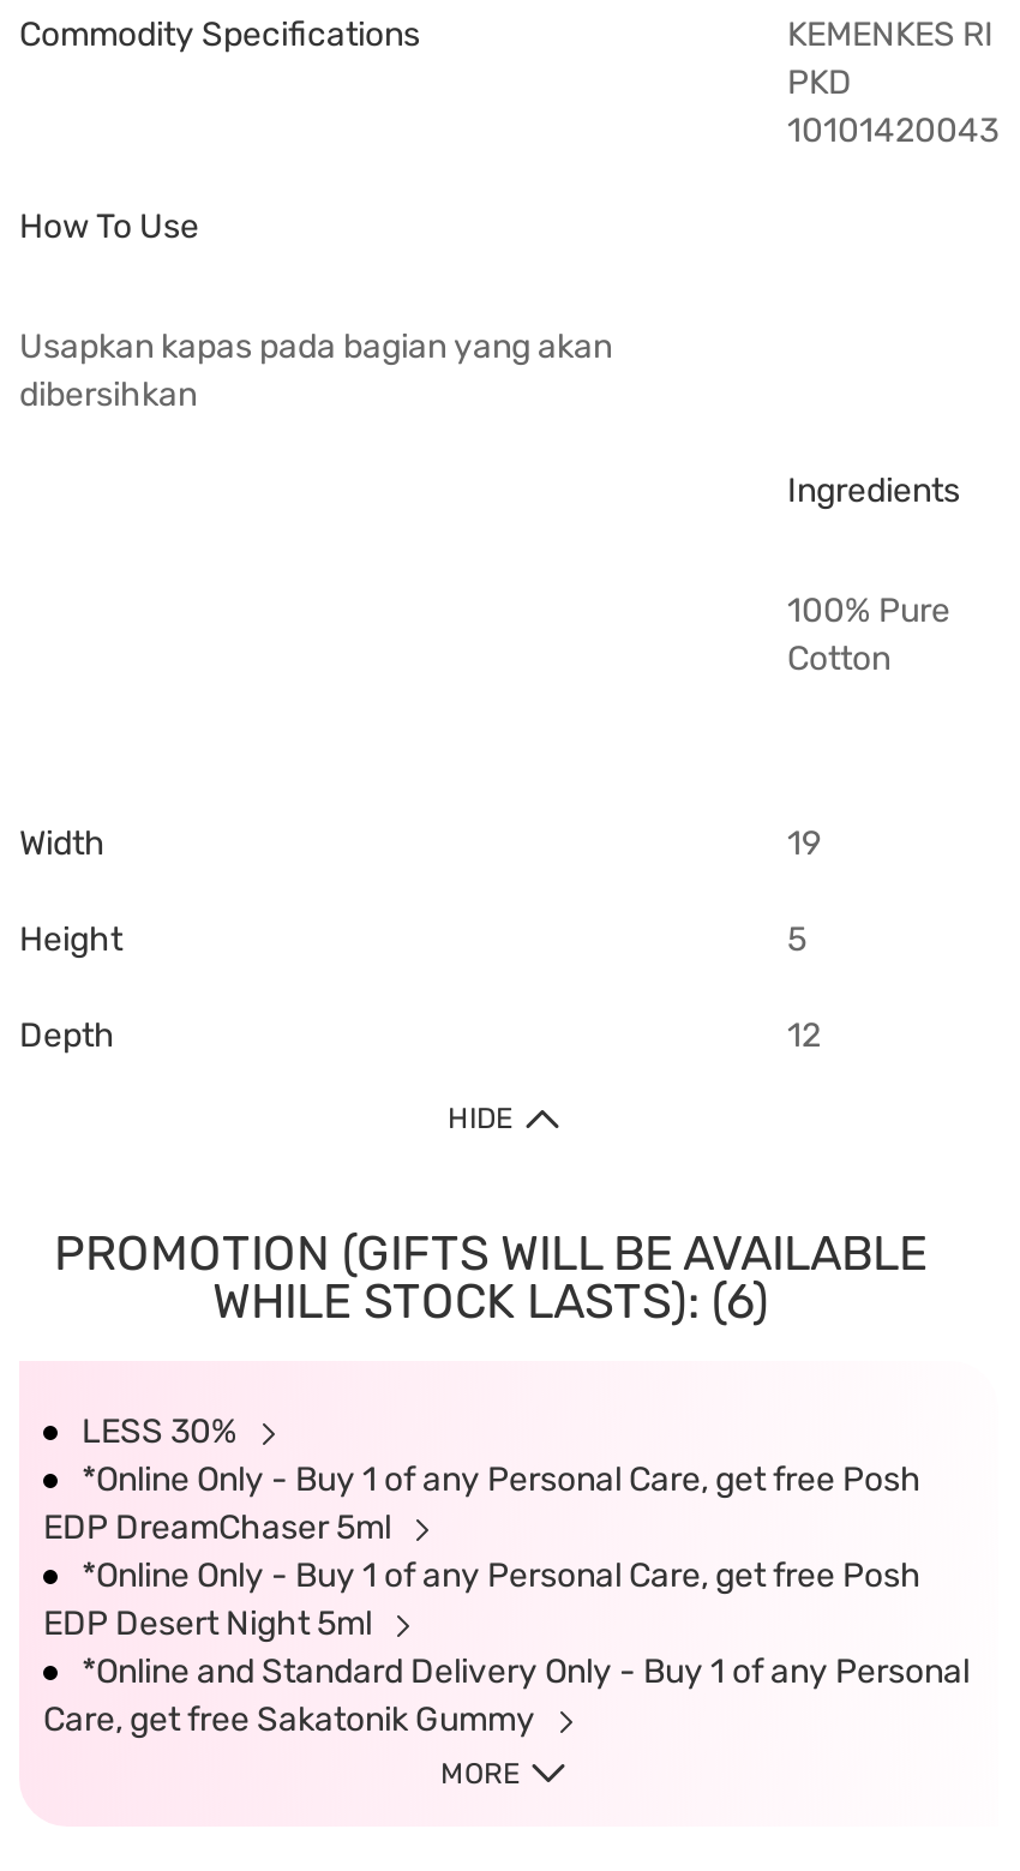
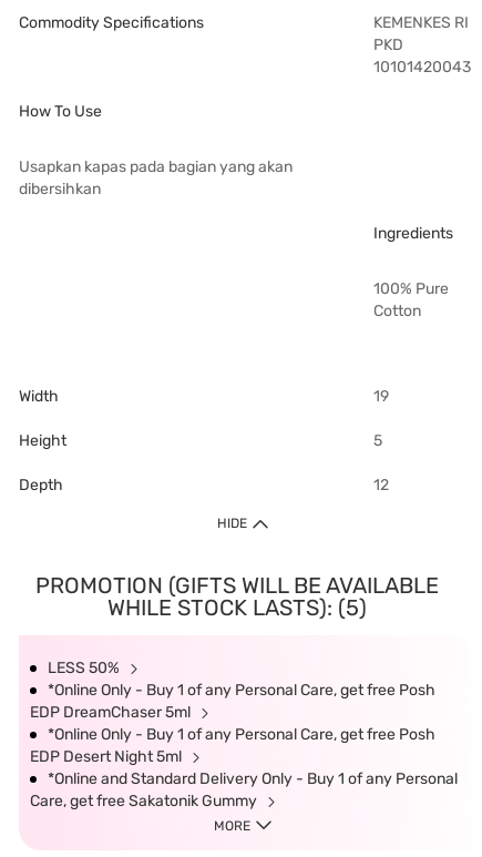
- WHILE STOCK LASTS): (6)
+ WHILE STOCK LASTS): (5)

- LESS 30%
+ LESS 50%
